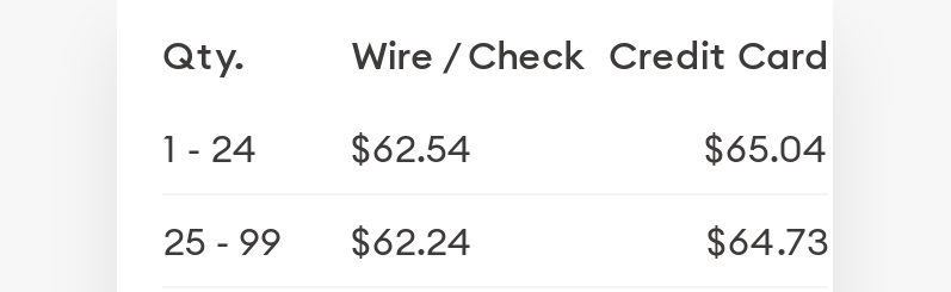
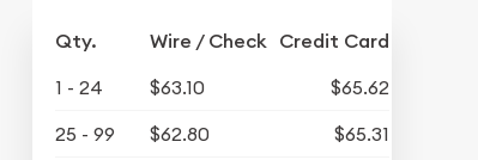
- 1 - 24 $62.54
+ 1 - 24 $63.10

- $65.04
+ $65.62

- 25 - 99 $62.24
+ 25 - 99 $62.80

- $64.73
+ $65.31
